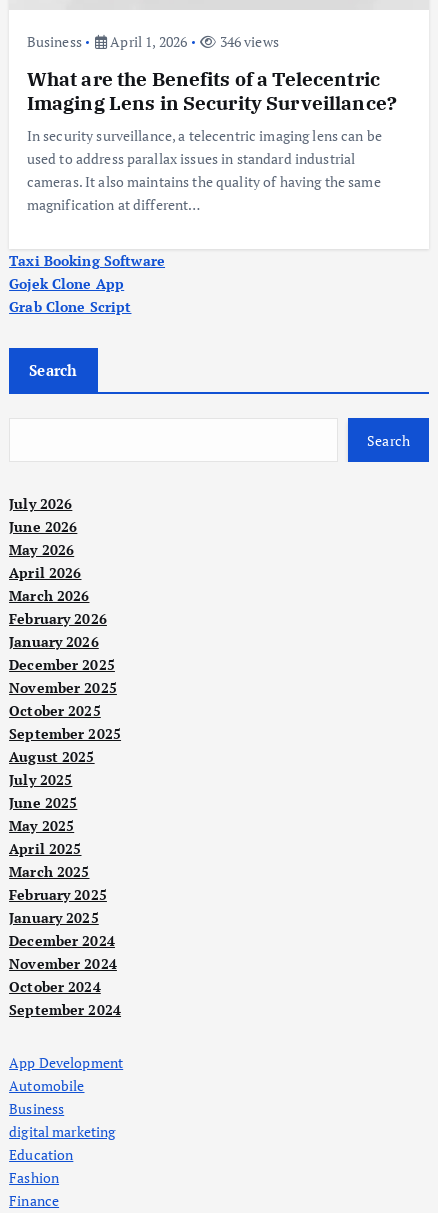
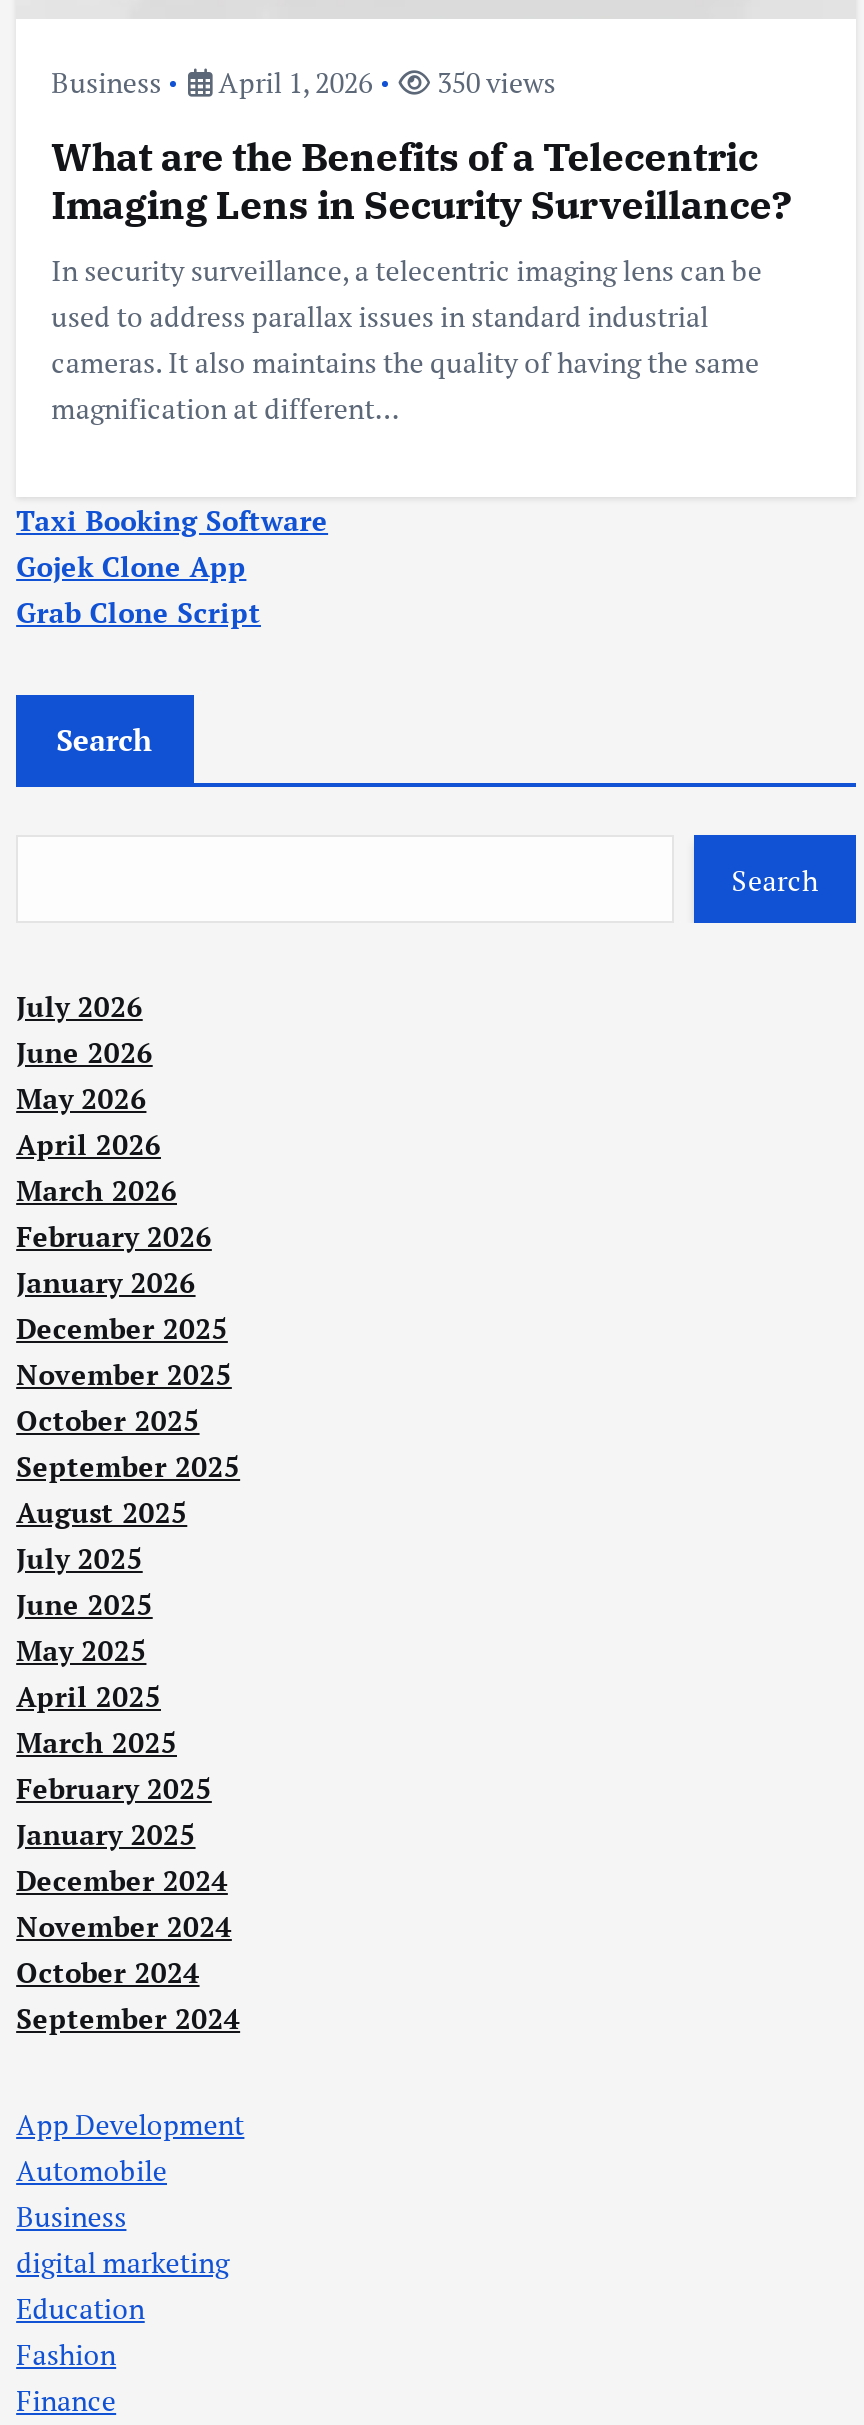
- Business April 1, 2026 346 views
+ Business April 1, 2026 350 views
